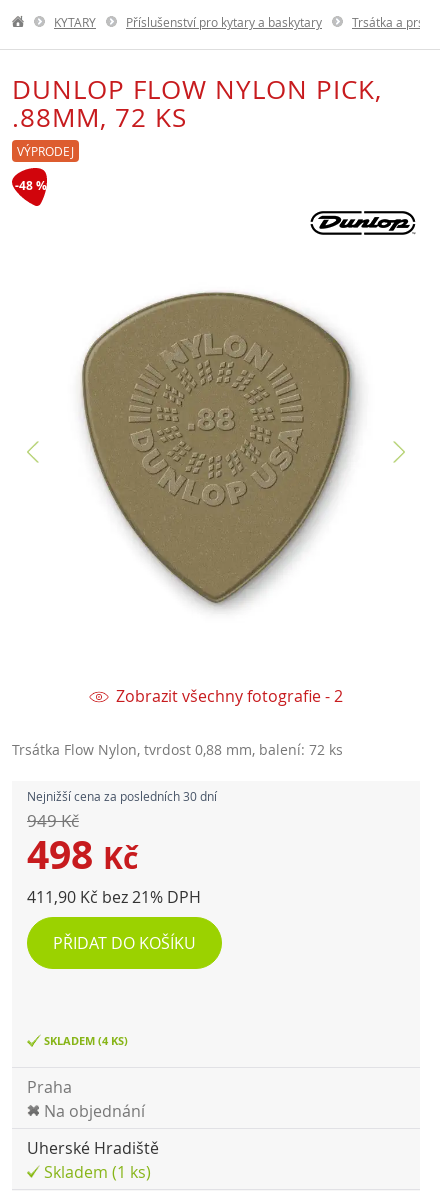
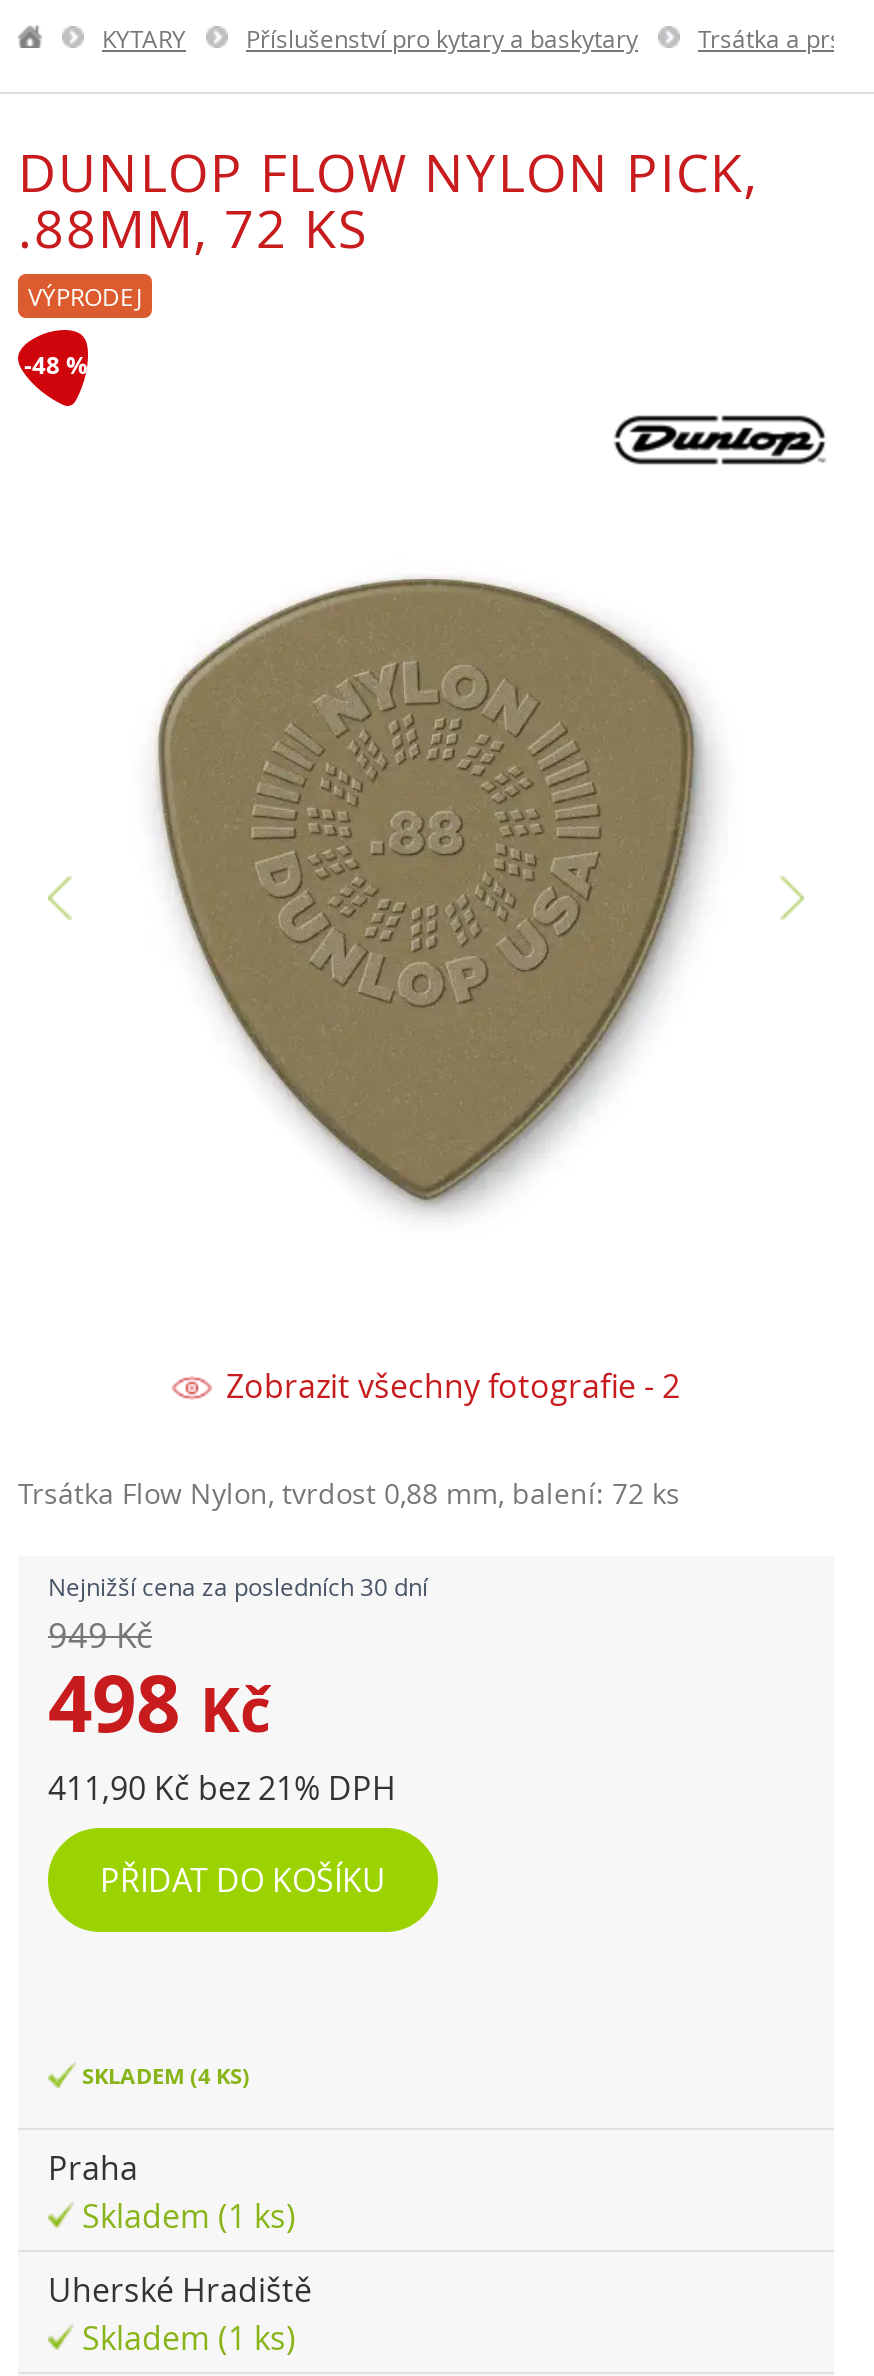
- Na objednání
+ Skladem (1 ks)
